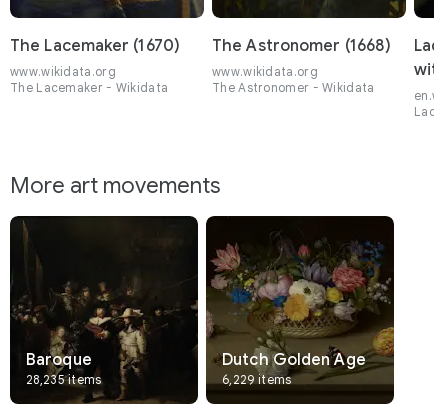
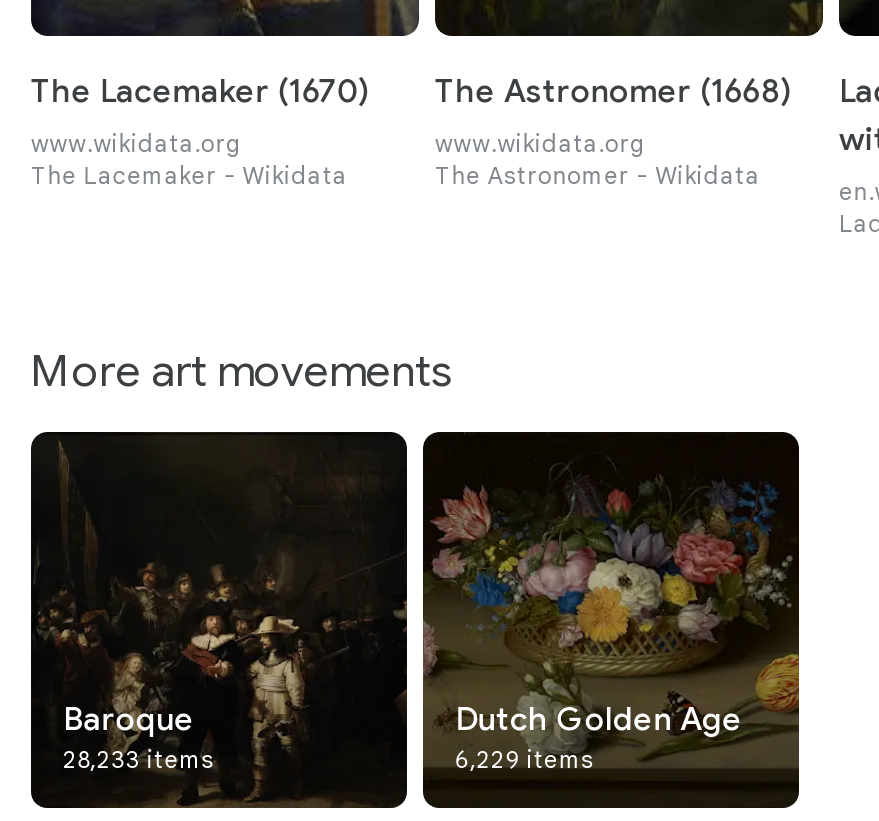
- 28,235 items
+ 28,233 items
